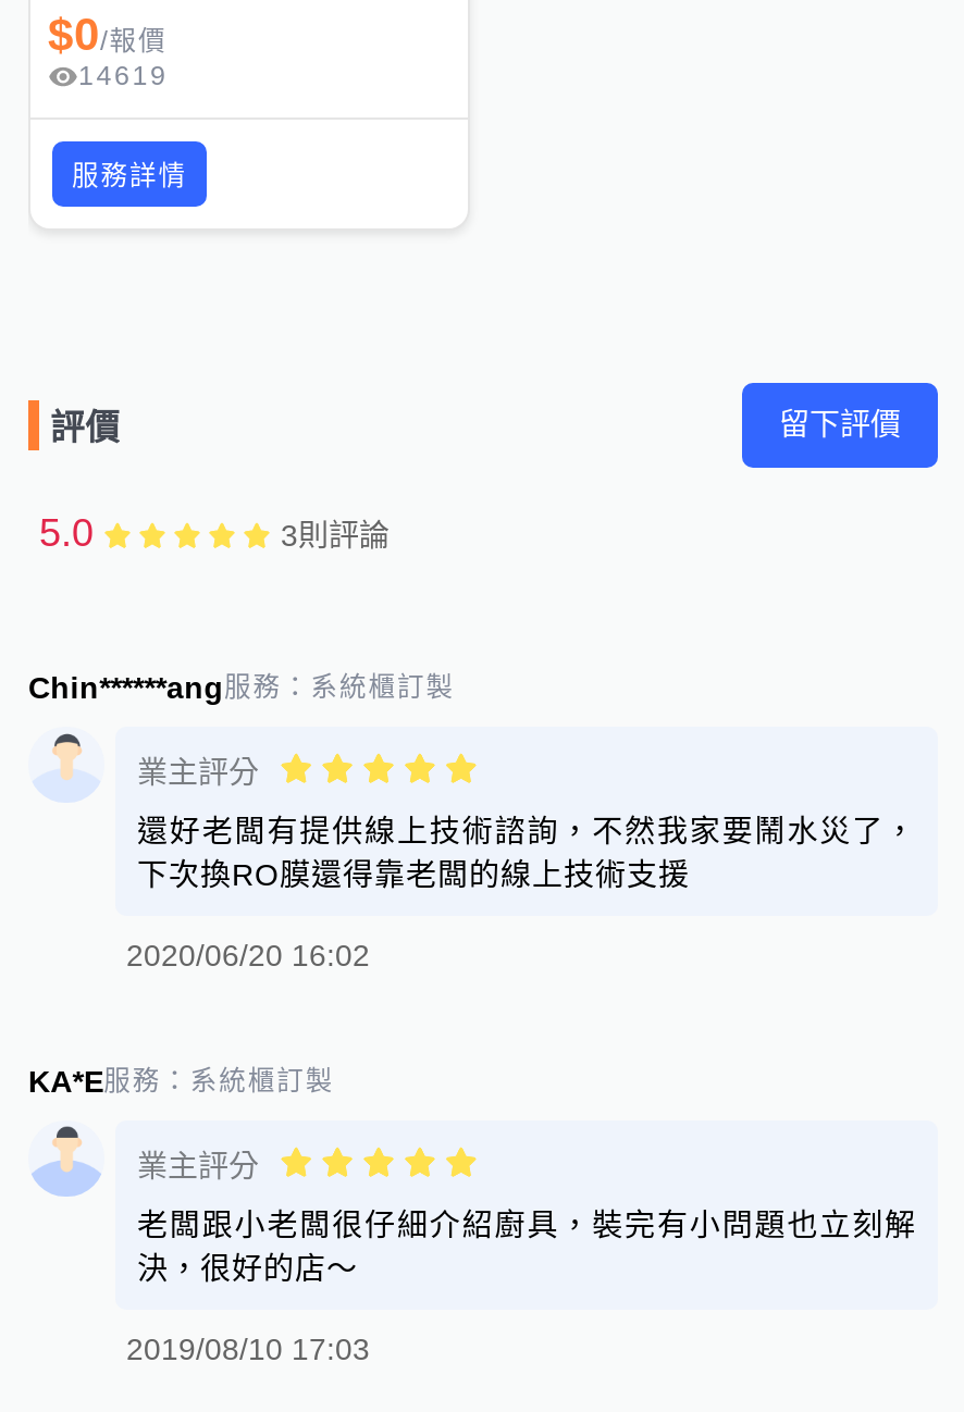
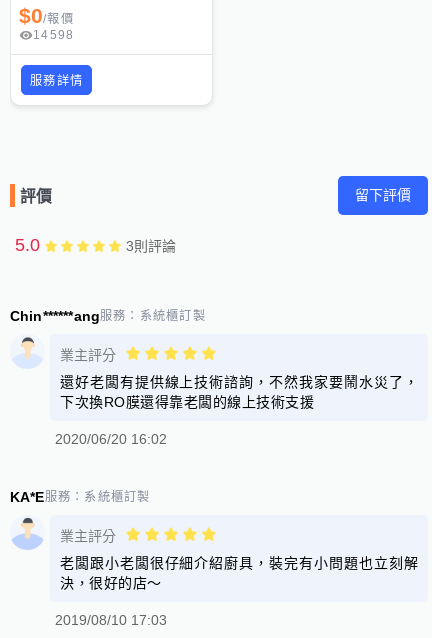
- 14619
+ 14598
